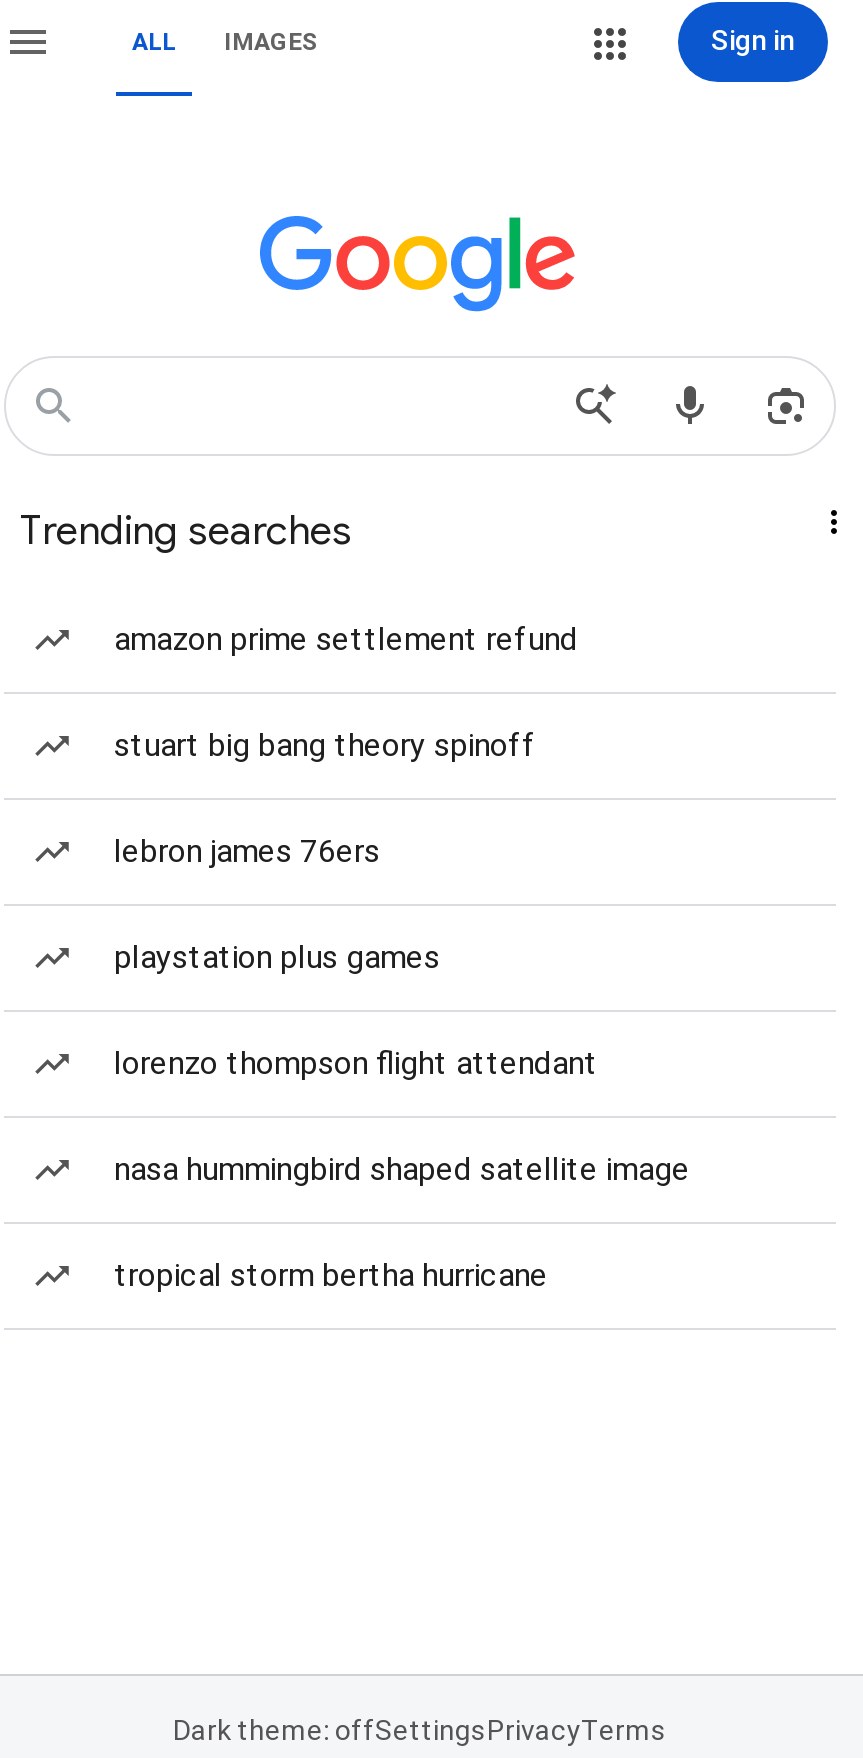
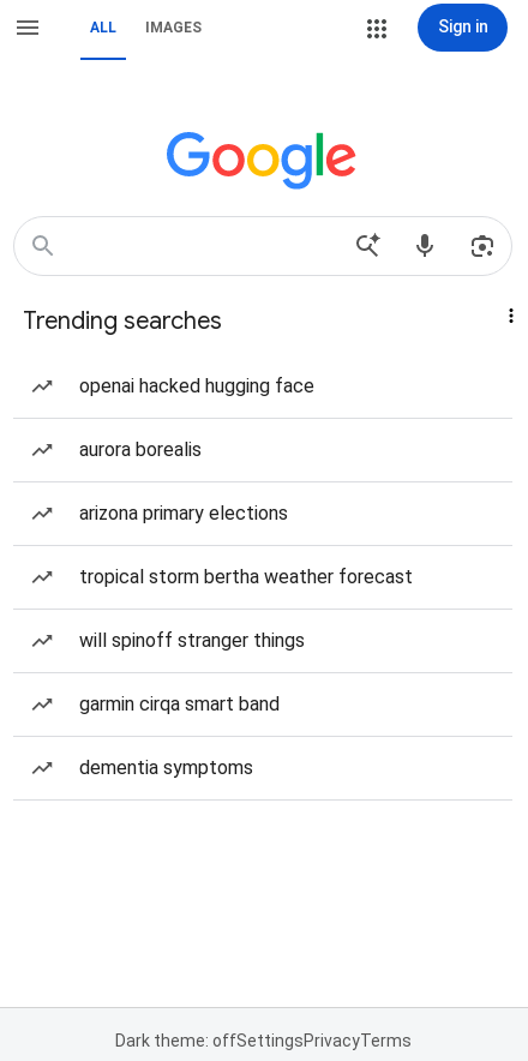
- amazon prime settlement refund
+ openai hacked hugging face

- stuart big bang theory spinoff
+ aurora borealis

- lebron james 76ers
+ arizona primary elections

- playstation plus games
+ tropical storm bertha weather forecast

- lorenzo thompson flight attendant
+ will spinoff stranger things

- nasa hummingbird shaped satellite image
+ garmin cirqa smart band

- tropical storm bertha hurricane
+ dementia symptoms
